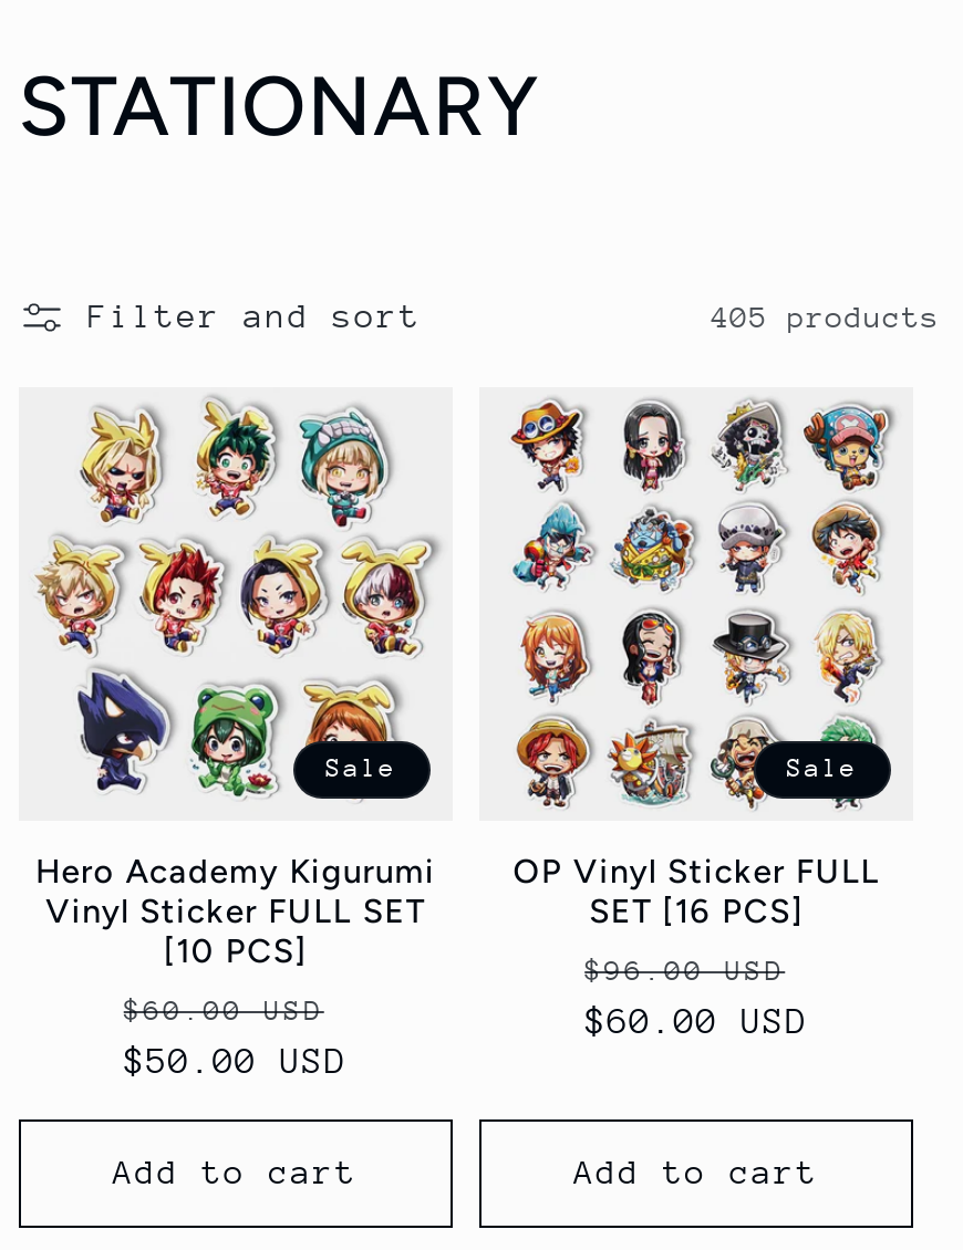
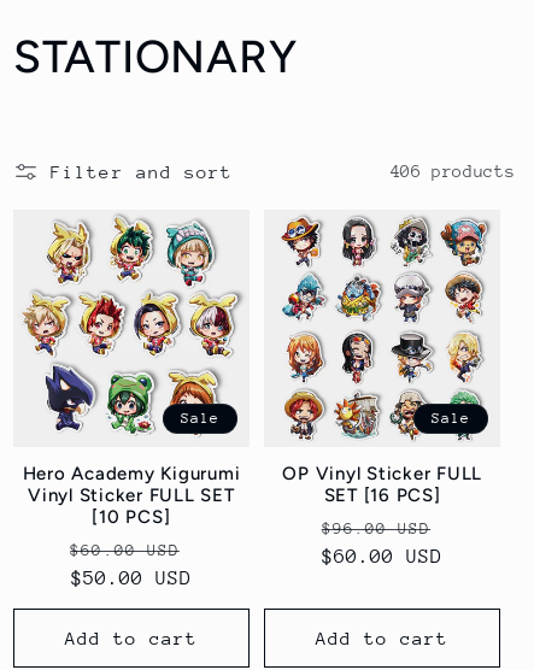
- 405 products
+ 406 products
